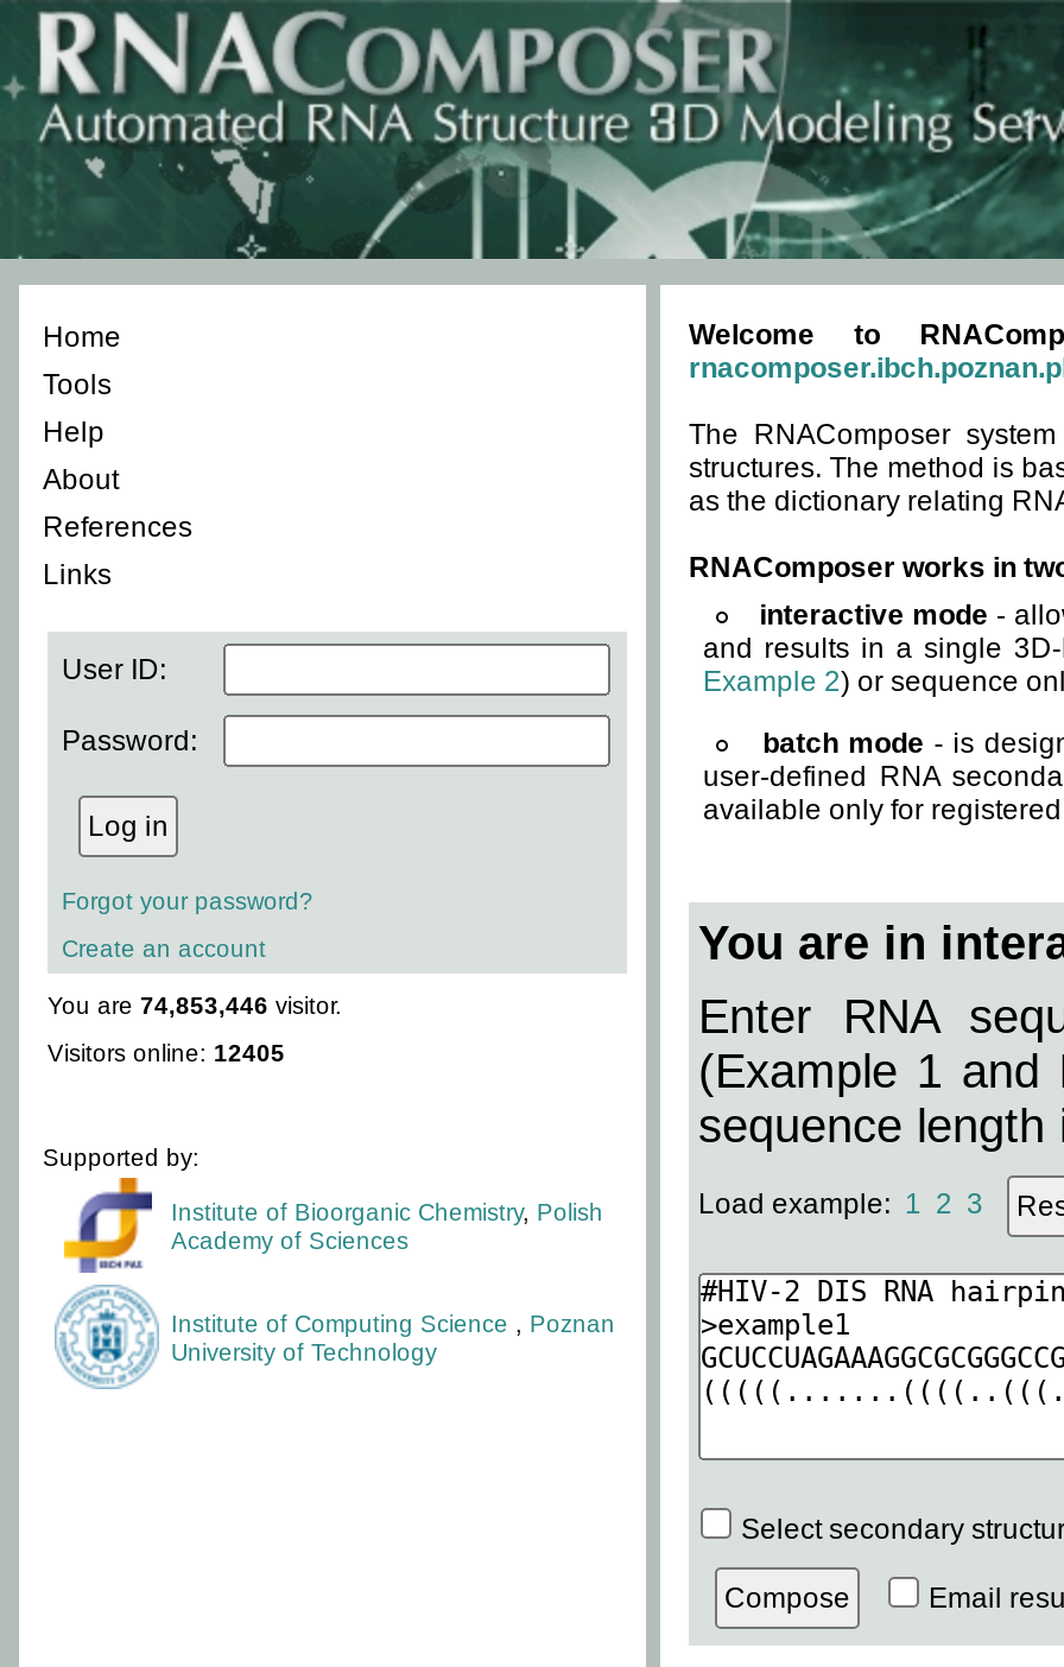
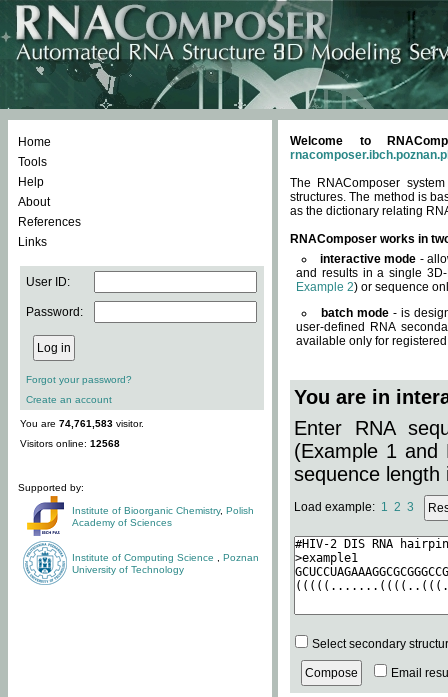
- You are 74,853,446 visitor.
+ You are 74,761,583 visitor.

- Visitors online: 12405
+ Visitors online: 12568
